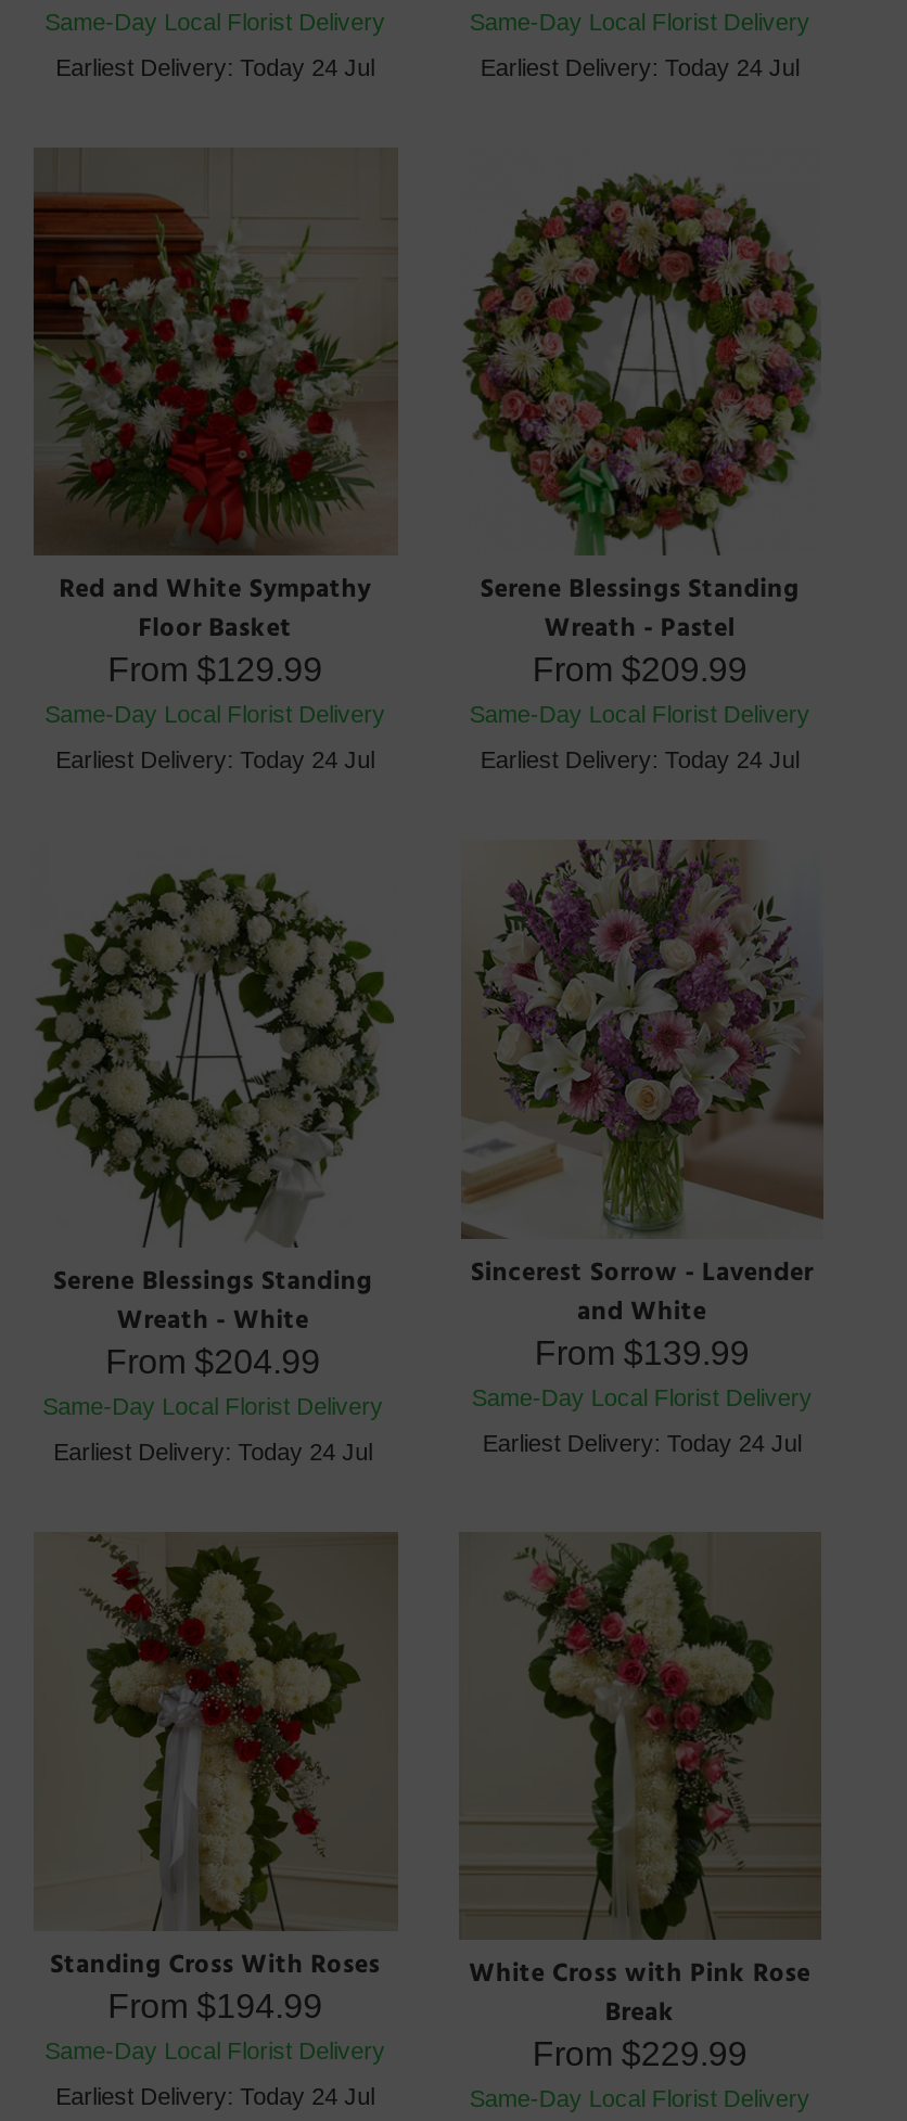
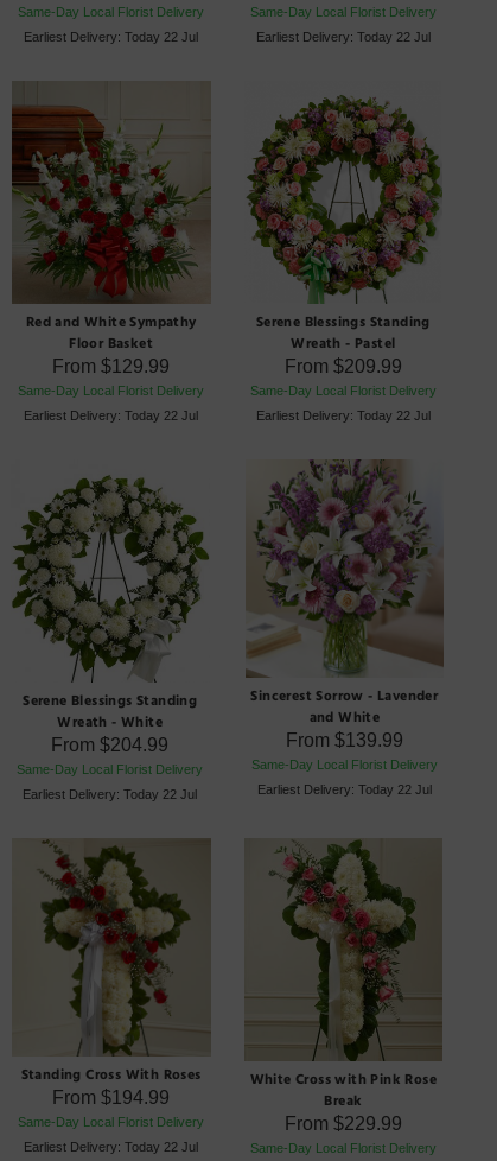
- Earliest Delivery: Today 24 Jul
+ Earliest Delivery: Today 22 Jul

- Earliest Delivery: Today 24 Jul
+ Earliest Delivery: Today 22 Jul

- Earliest Delivery: Today 24 Jul
+ Earliest Delivery: Today 22 Jul

- Earliest Delivery: Today 24 Jul
+ Earliest Delivery: Today 22 Jul

- Earliest Delivery: Today 24 Jul
+ Earliest Delivery: Today 22 Jul

- Earliest Delivery: Today 24 Jul
+ Earliest Delivery: Today 22 Jul

- Earliest Delivery: Today 24 Jul
+ Earliest Delivery: Today 22 Jul
